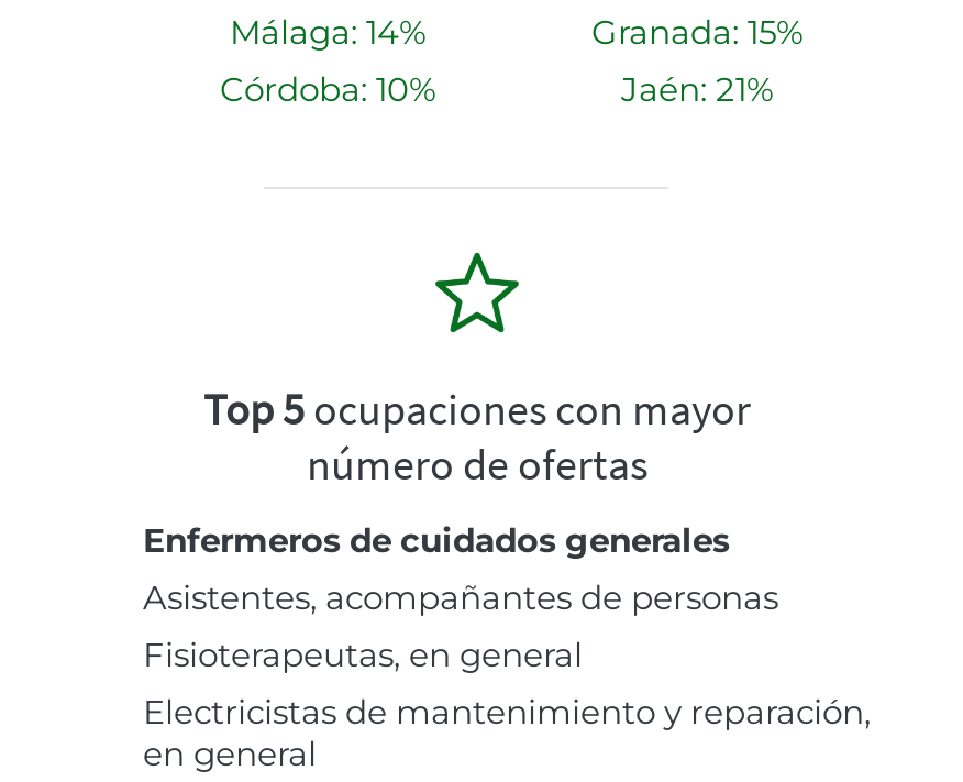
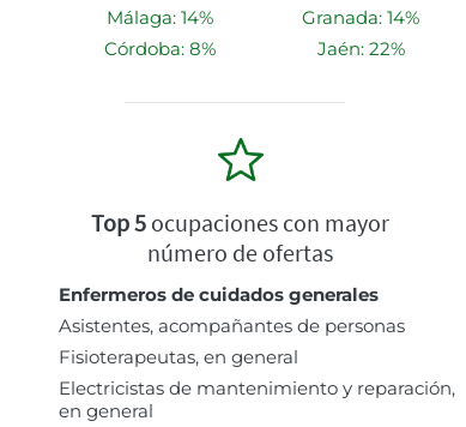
- Granada: 15%
+ Granada: 14%

- Córdoba: 10%
+ Córdoba: 8%

- Jaén: 21%
+ Jaén: 22%
